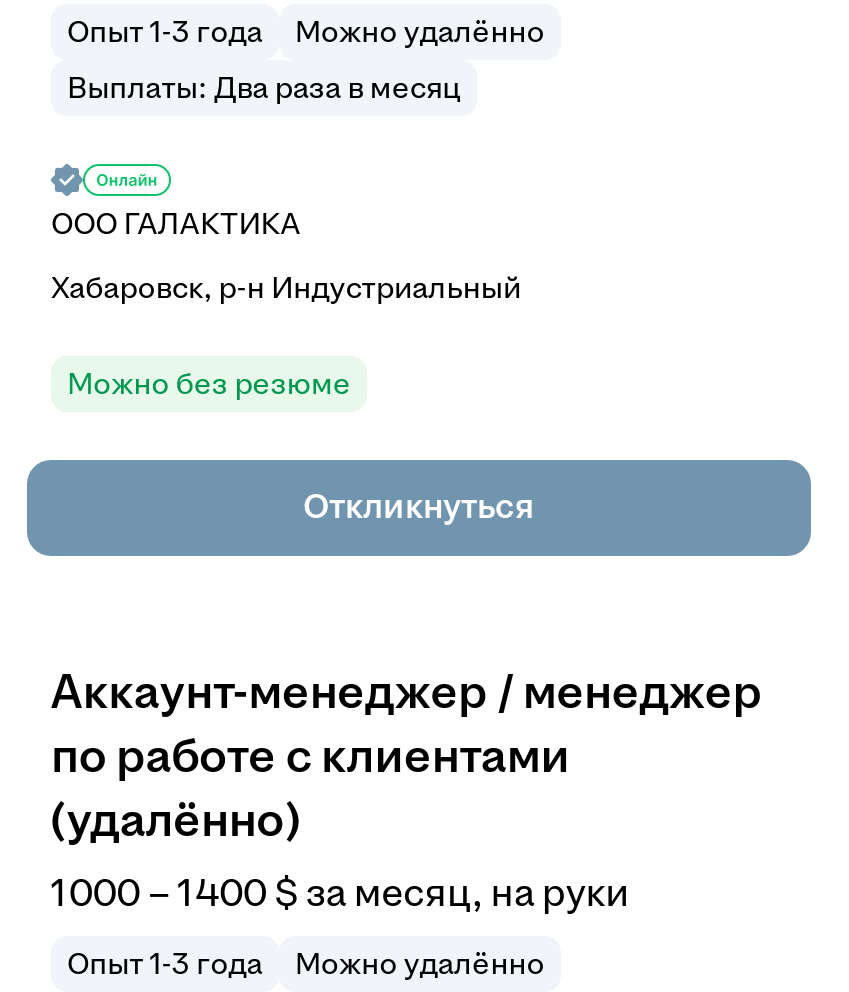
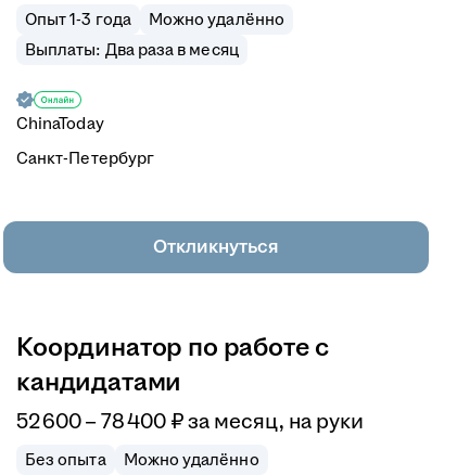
- ООО ГАЛАКТИКА
- Хабаровск, р-н Индустриальный
- Можно без резюме
+ ChinaToday
+ Санкт-Петербург

- Аккаунт-менеджер / менеджер
- по работе с клиентами
- (удалённо)
+ Координатор по работе с
+ кандидатами

- 1 000 – 1 400 $ за месяц, на руки
+ 52 600 – 78 400 ₽ за месяц, на руки

- Опыт 1-3 года
+ Без опыта
